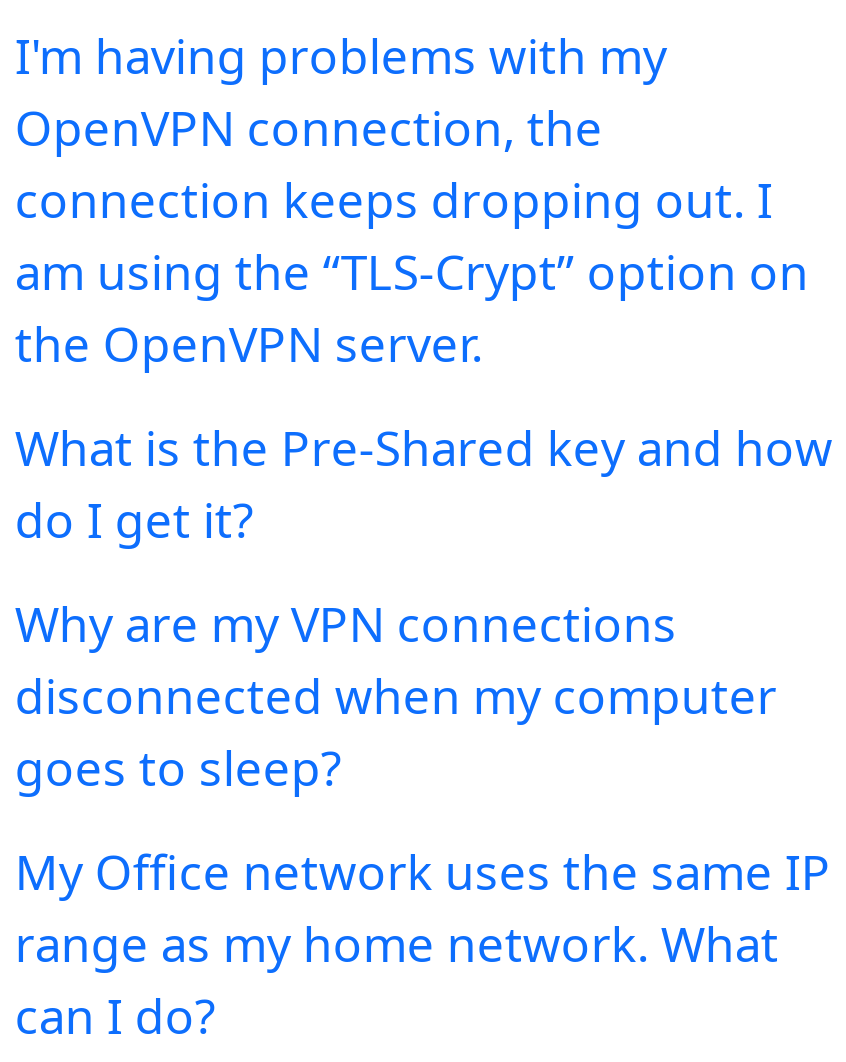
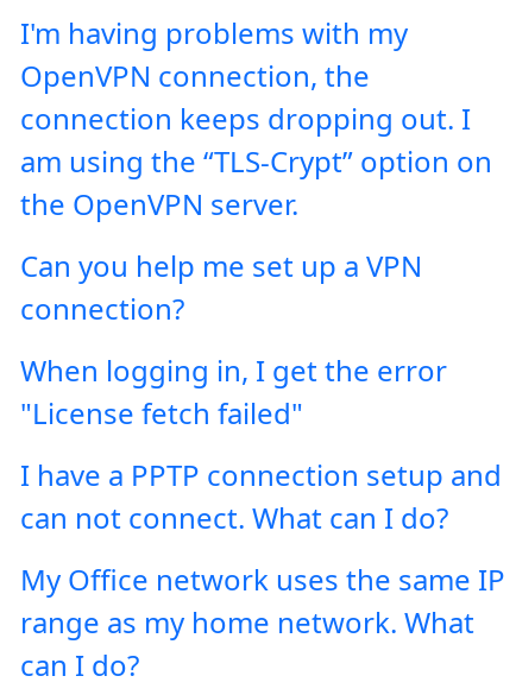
- What is the Pre-Shared key and how
- do I get it?
- Why are my VPN connections
- disconnected when my computer
- goes to sleep?
+ Can you help me set up a VPN
+ connection?
+ When logging in, I get the error
+ "License fetch failed"
+ I have a PPTP connection setup and
+ can not connect. What can I do?
